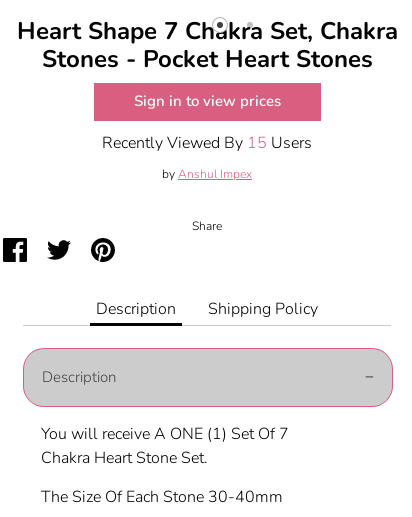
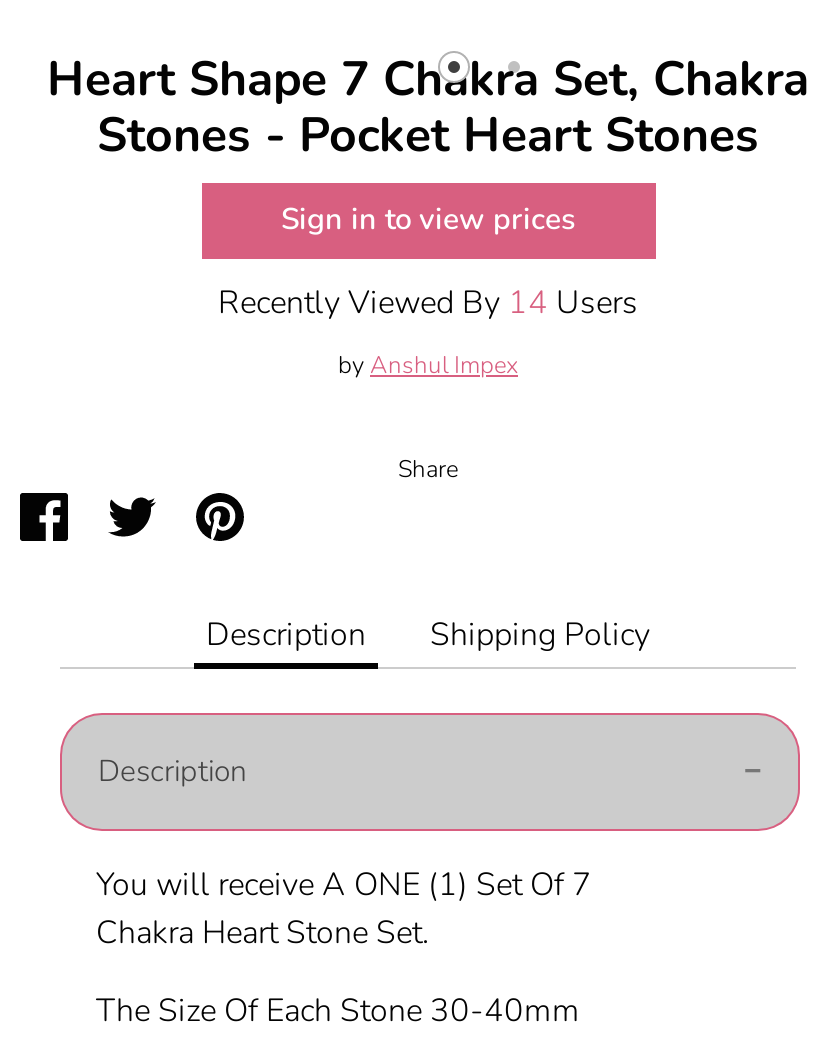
- Recently Viewed By 15 Users
+ Recently Viewed By 14 Users
